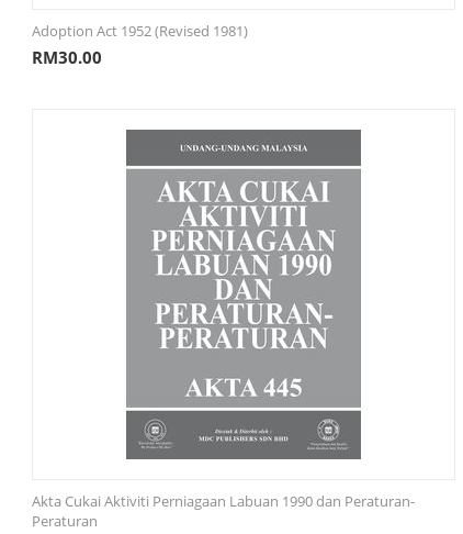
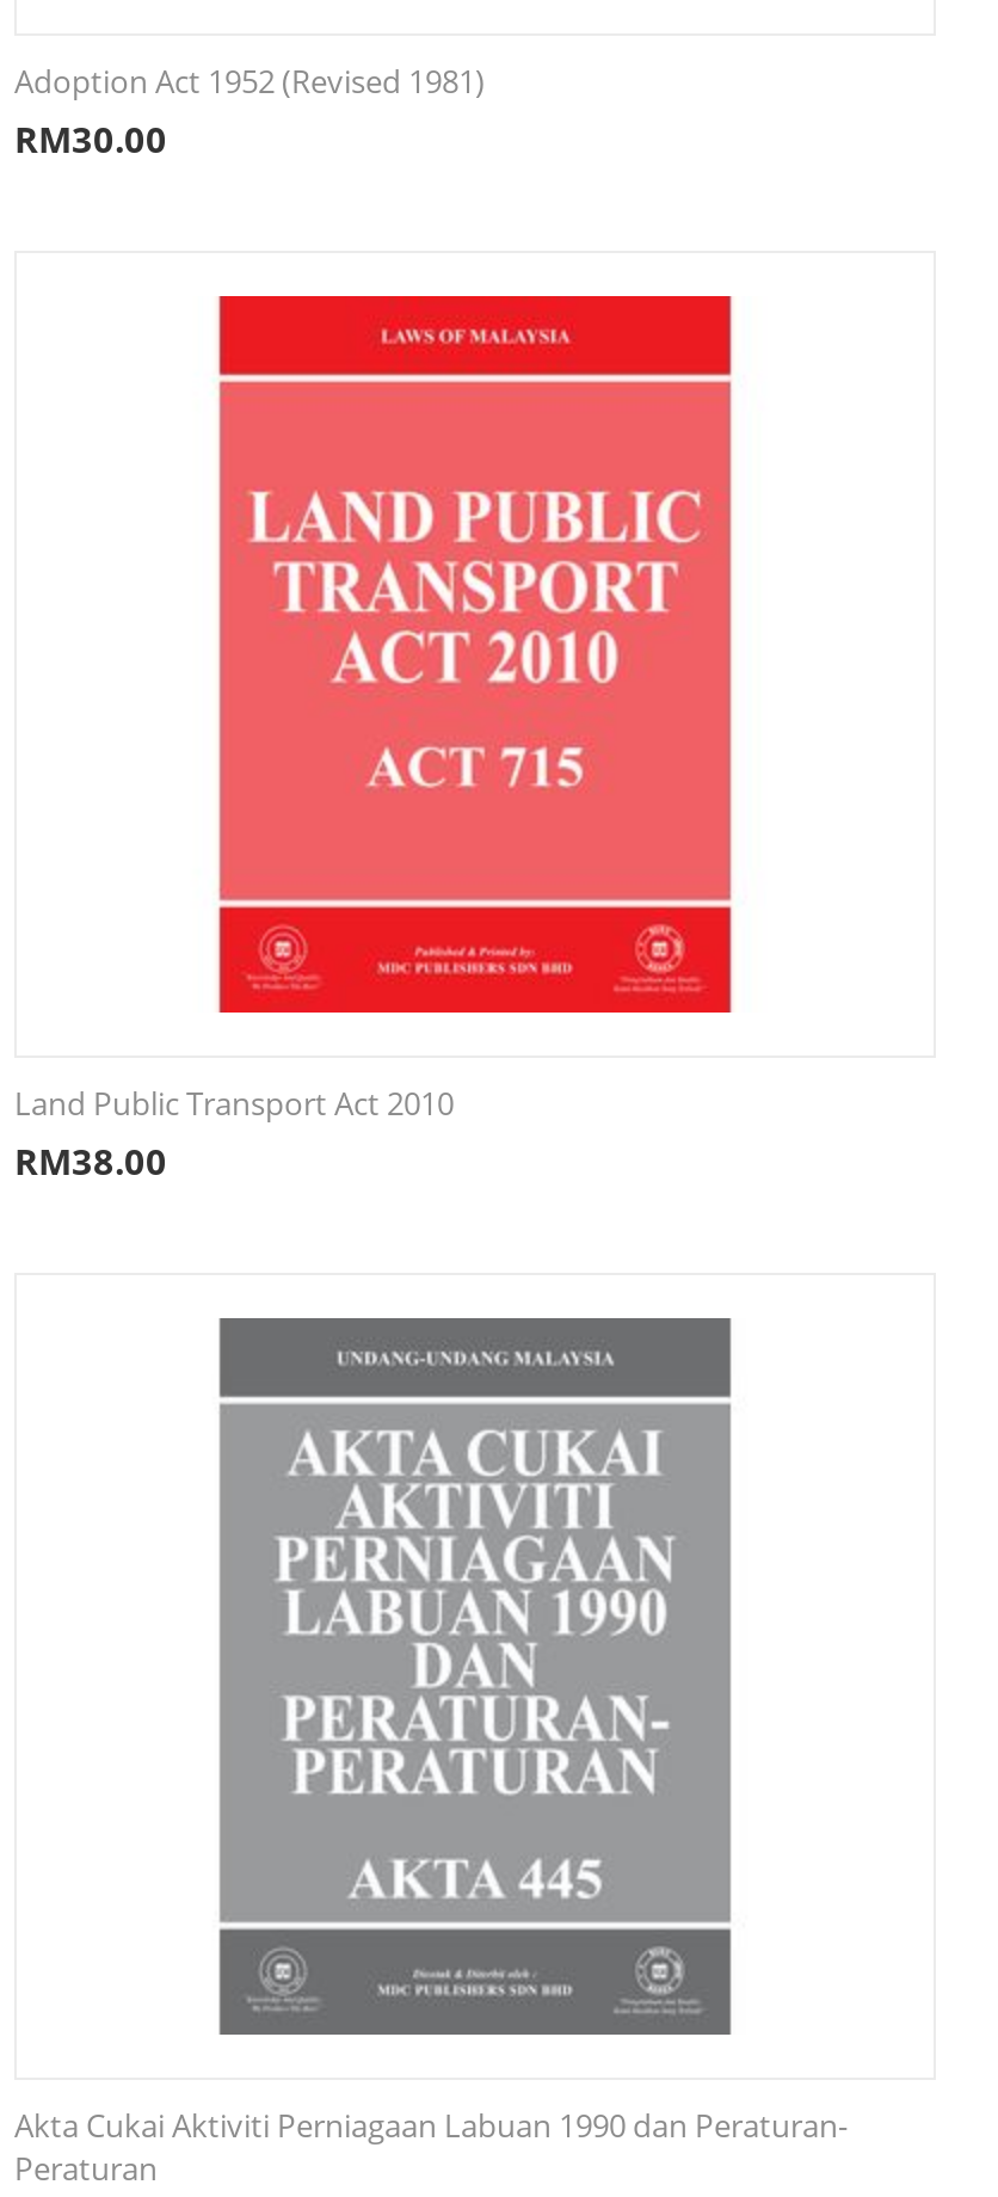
+ [image]
+ Land Public Transport Act 2010
+ RM38.00
